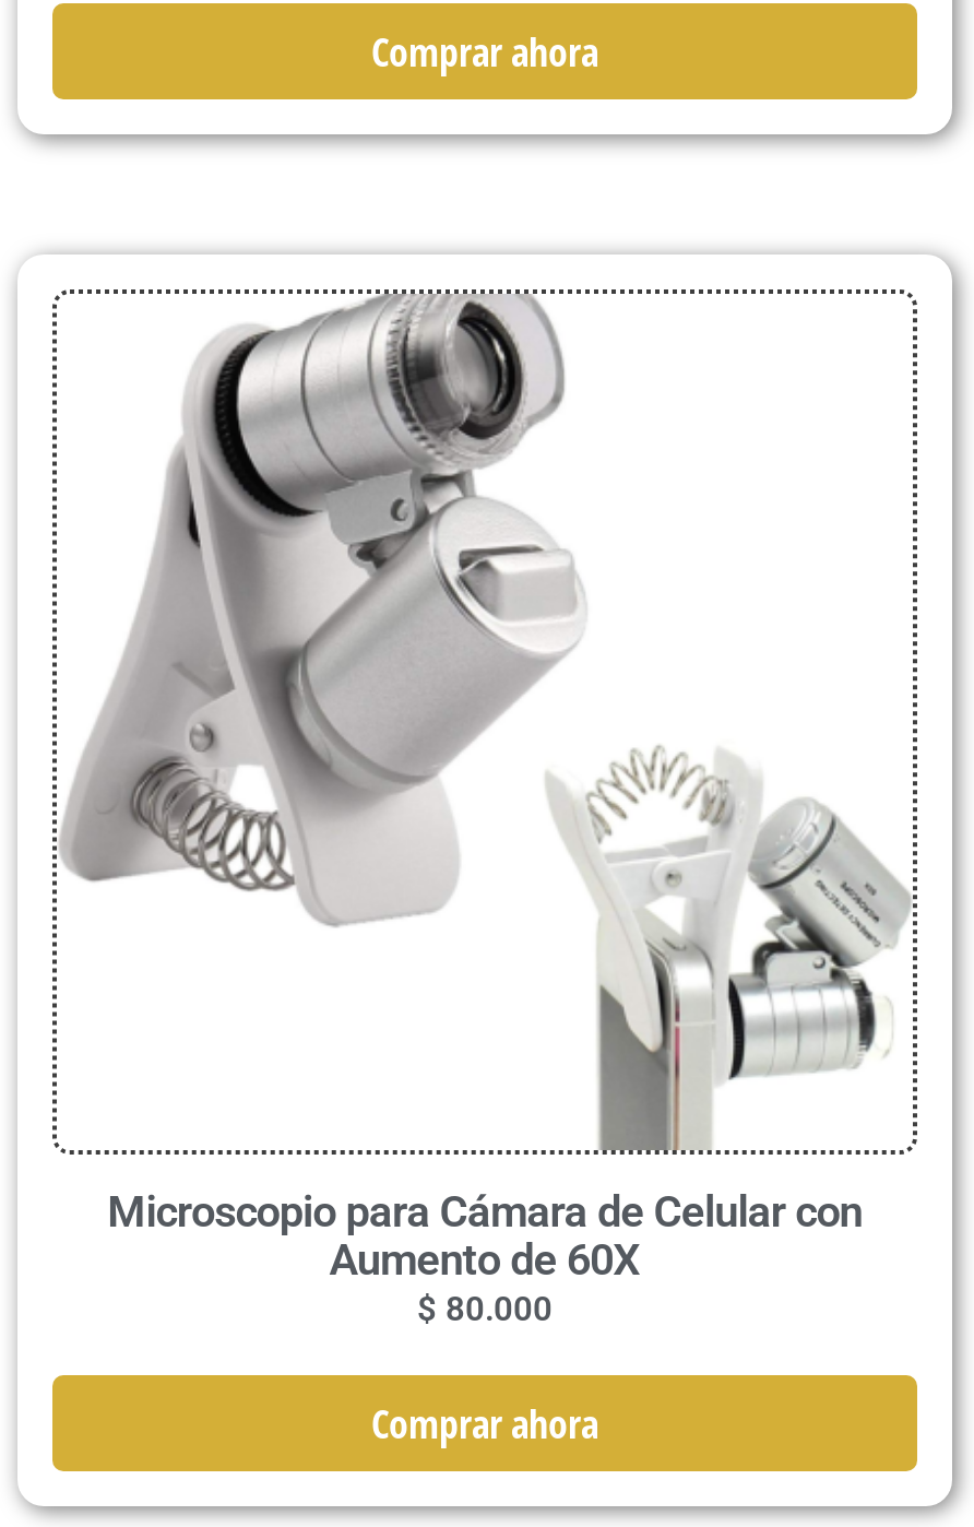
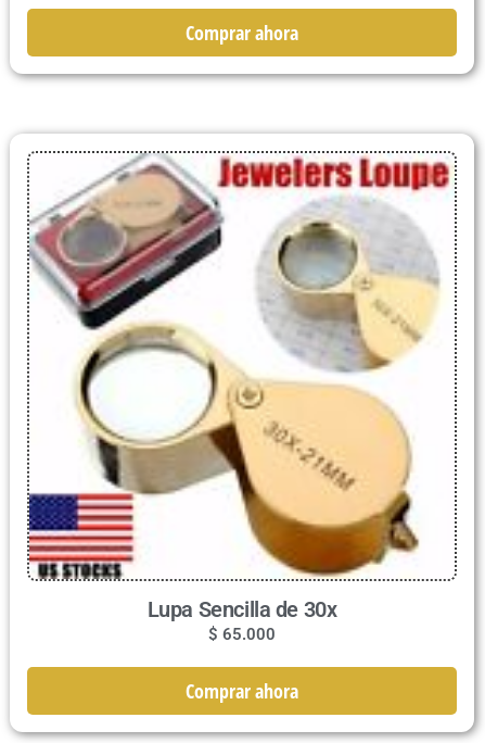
- [image]
- Microscopio para Cámara de Celular con
- Aumento de 60X
- $80.000
+ [image]
+ Lupa Sencilla de 30x
+ $65.000
